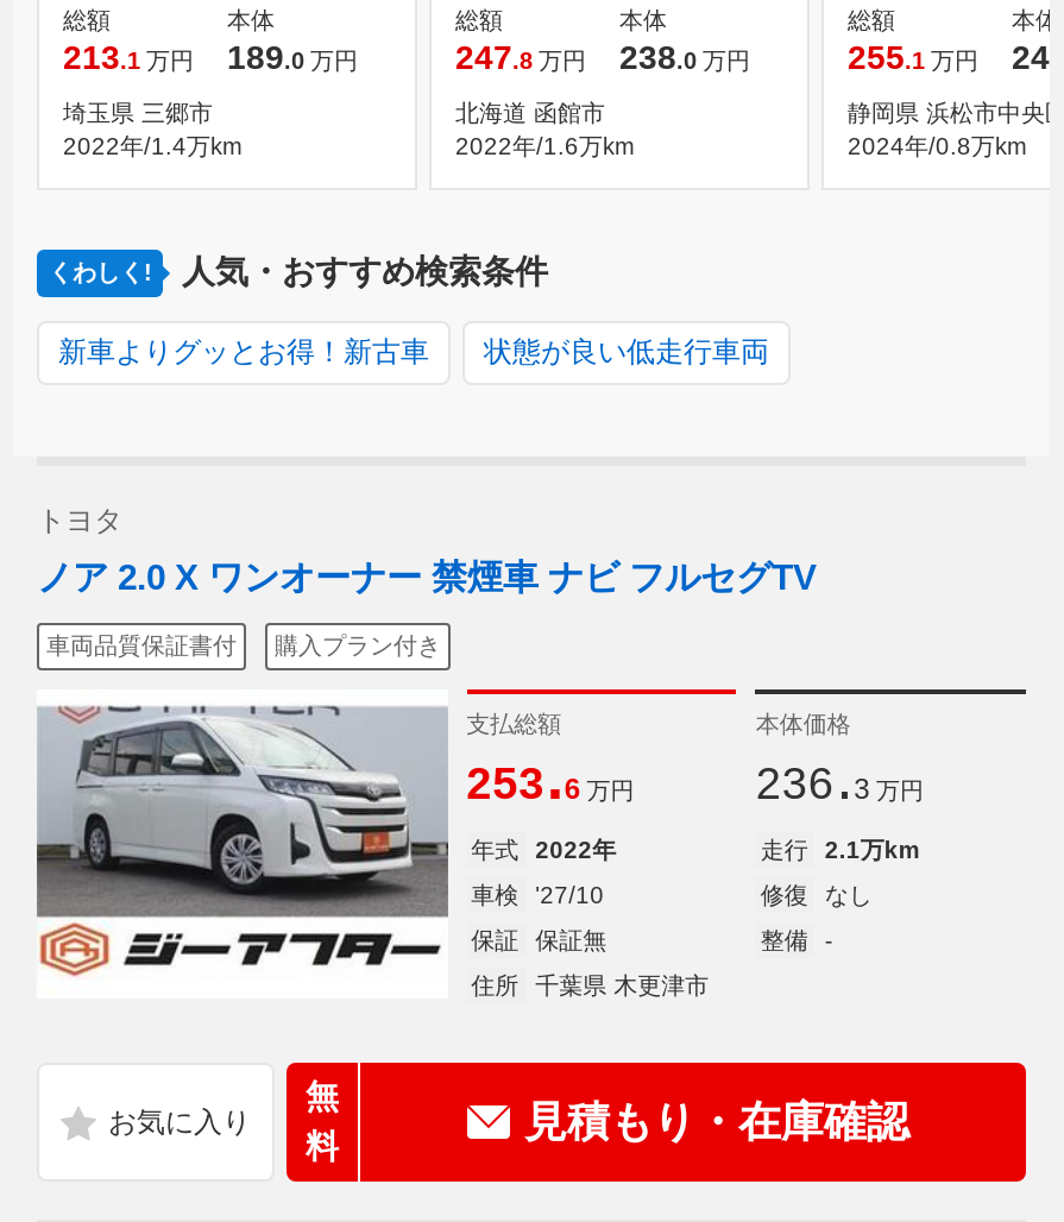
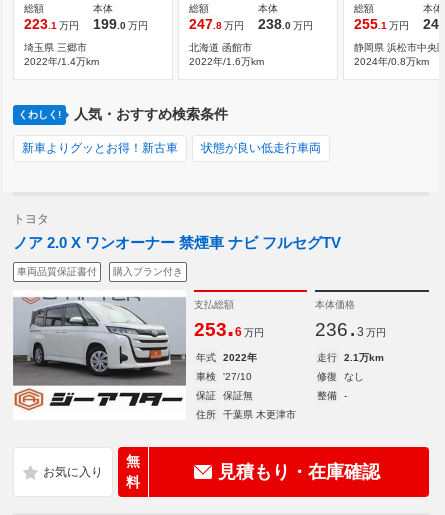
- 213.1 万円
+ 223.1 万円

- 189.0 万円
+ 199.0 万円
